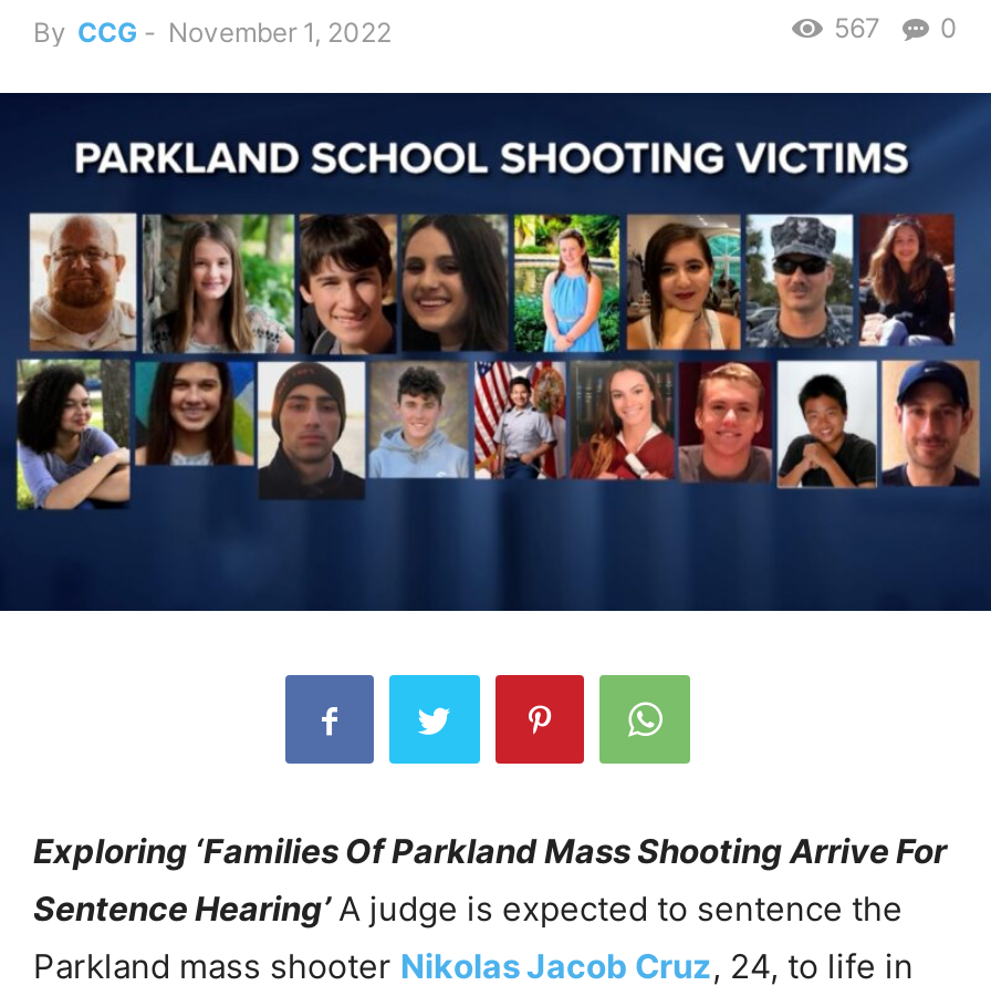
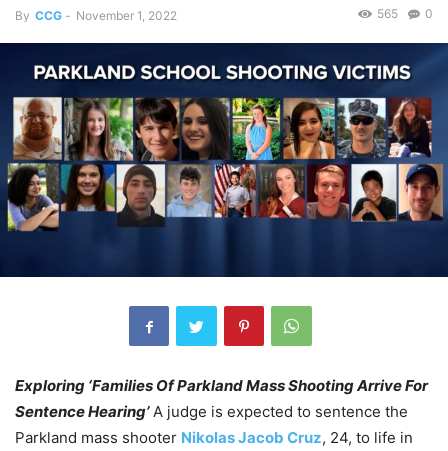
- 567 0
+ 565 0
